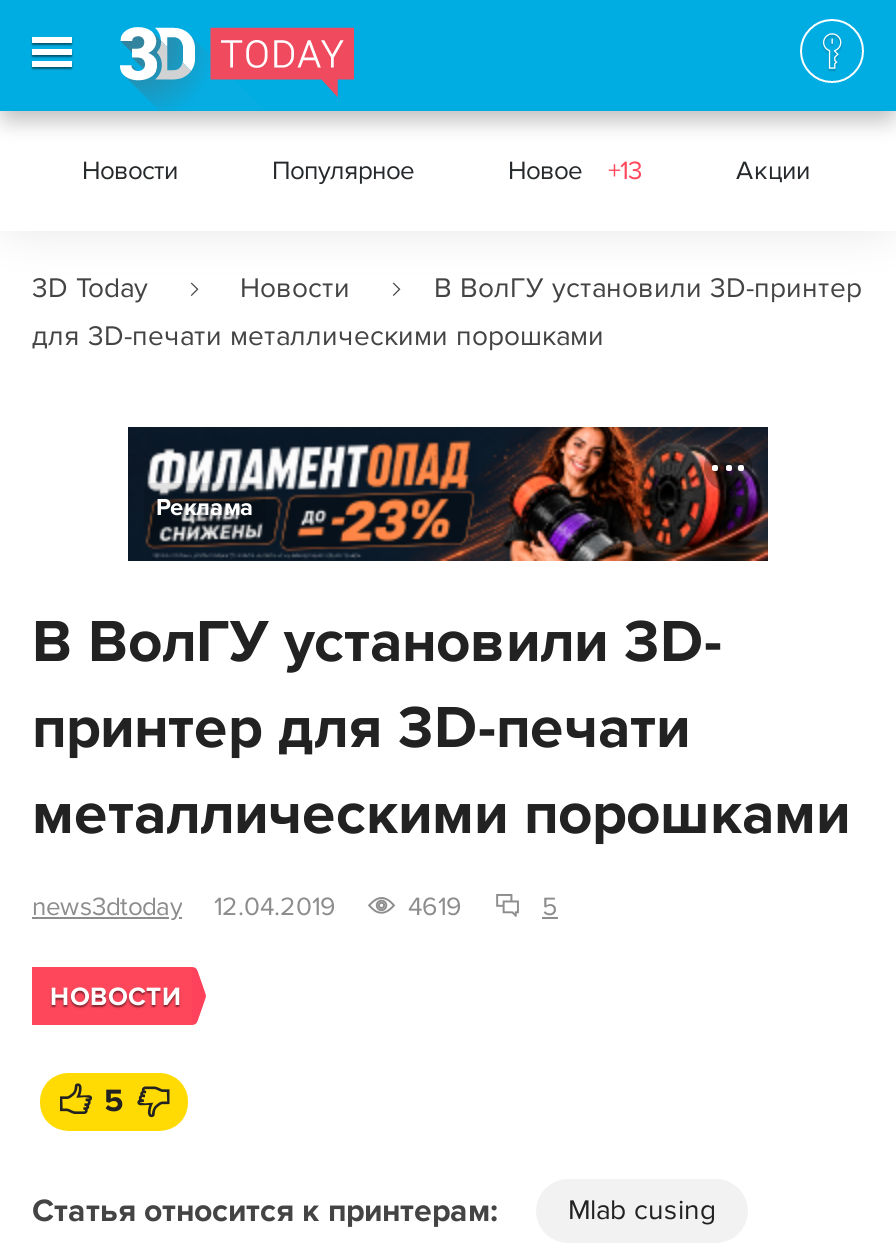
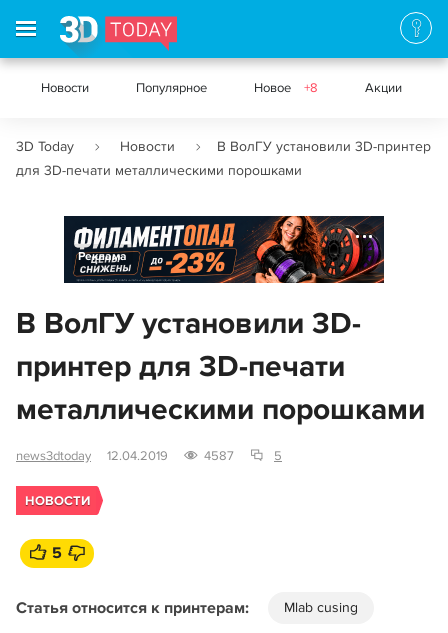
- Новое +13
+ Новое +8

- 4619
+ 4587
